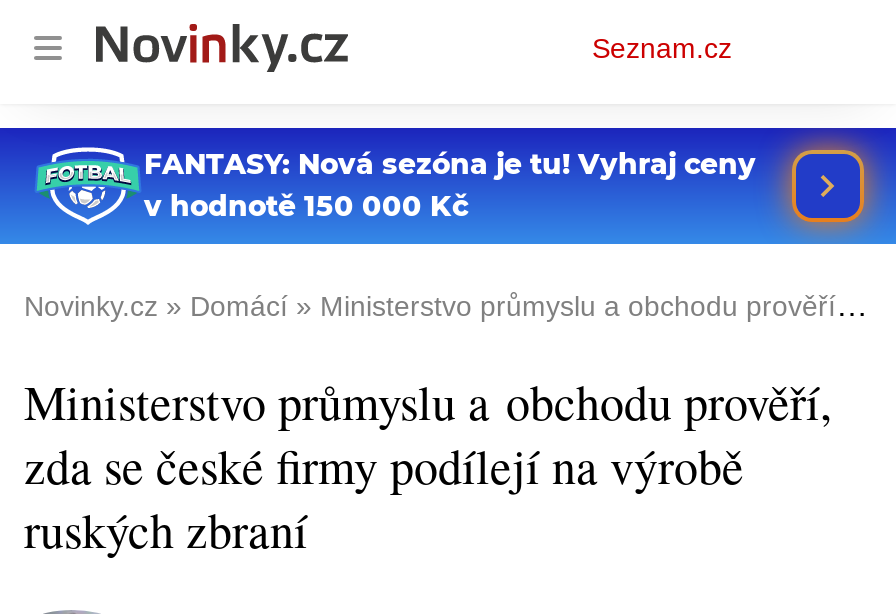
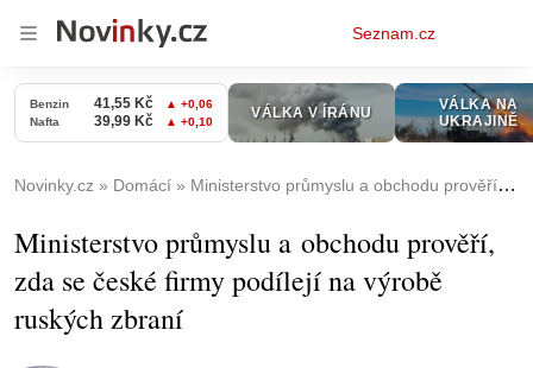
- [image]
+ [image]
